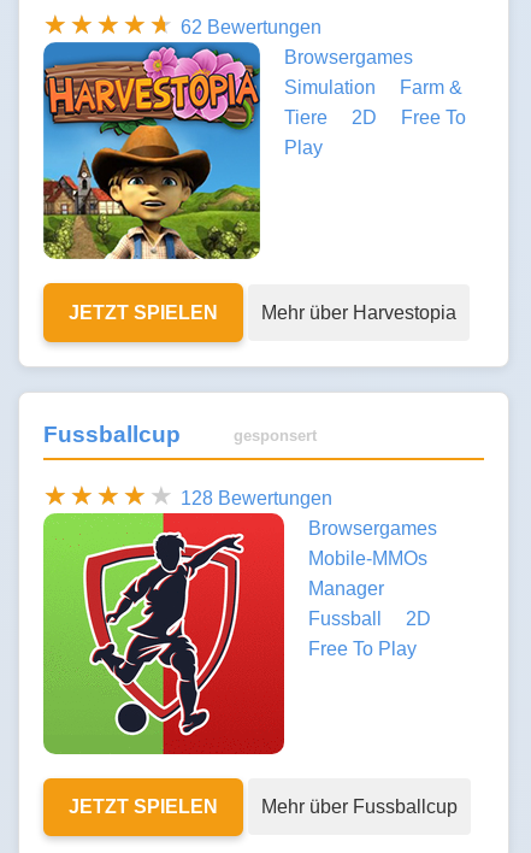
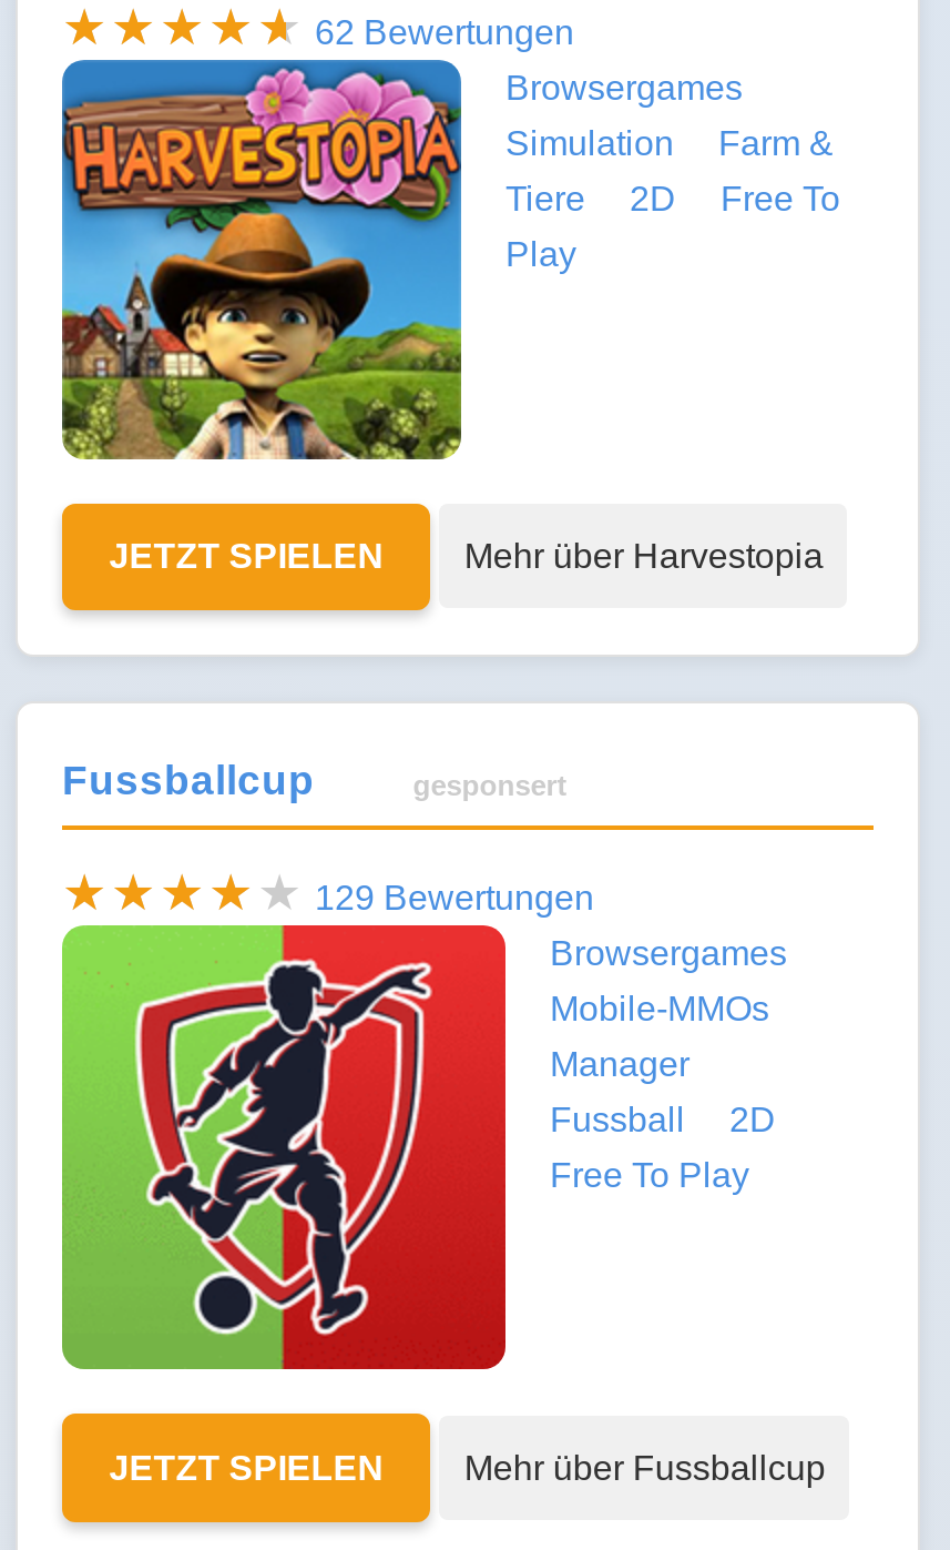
- 128 Bewertungen
+ 129 Bewertungen
